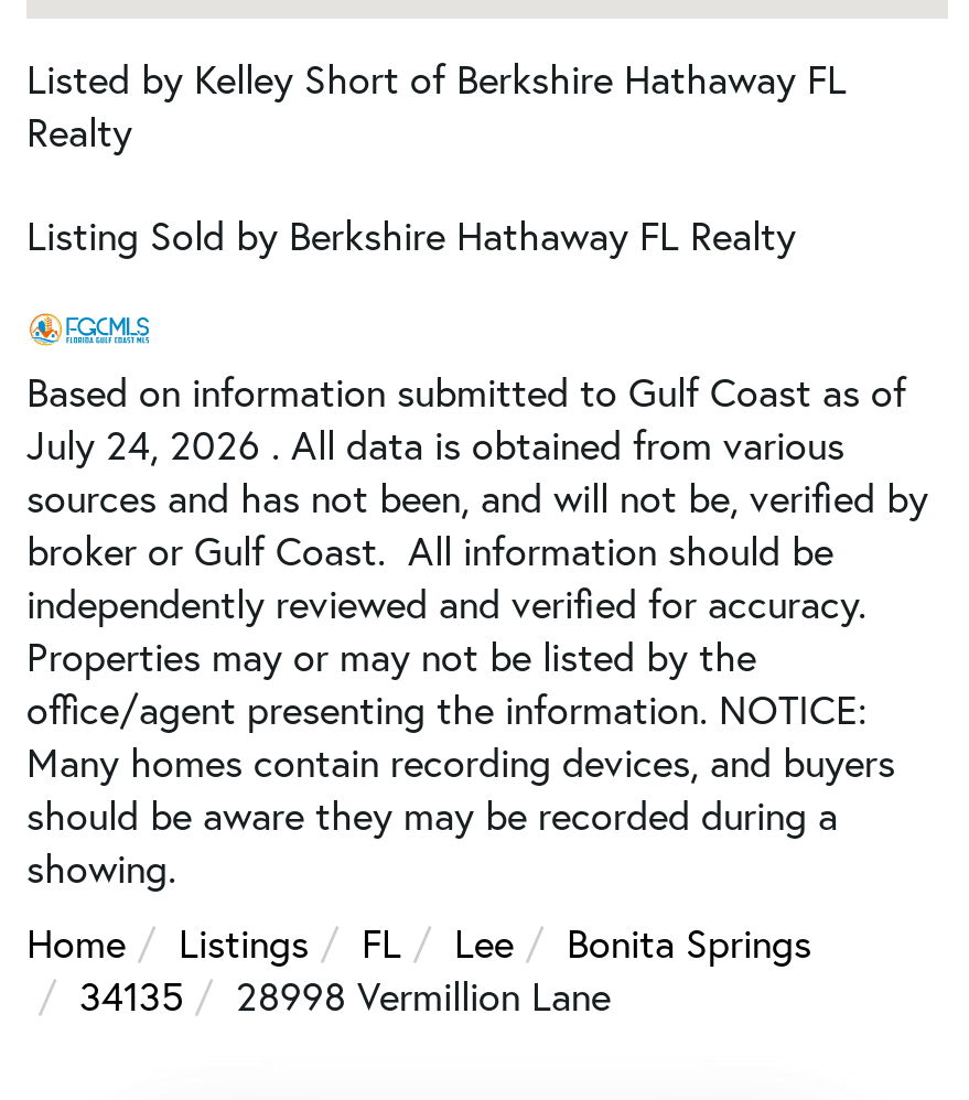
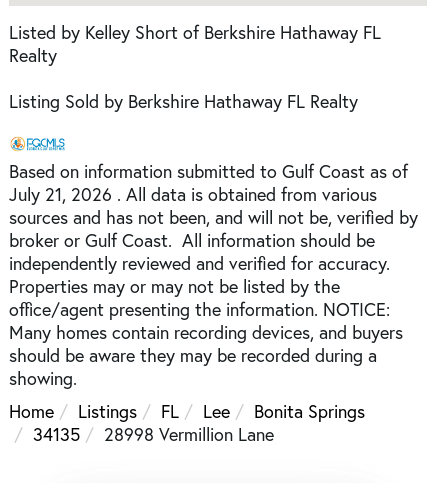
- July 24, 2026 . All data is obtained from various
+ July 21, 2026 . All data is obtained from various
